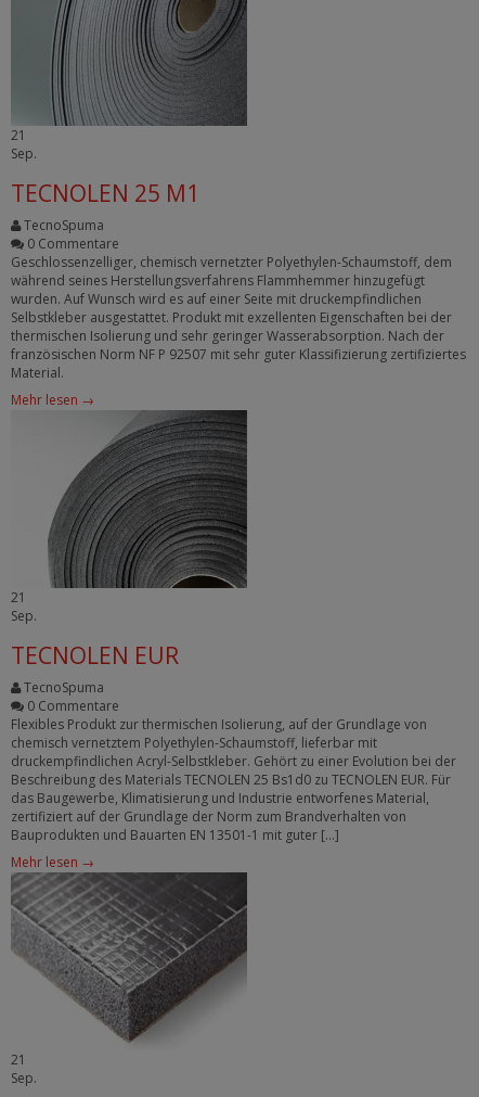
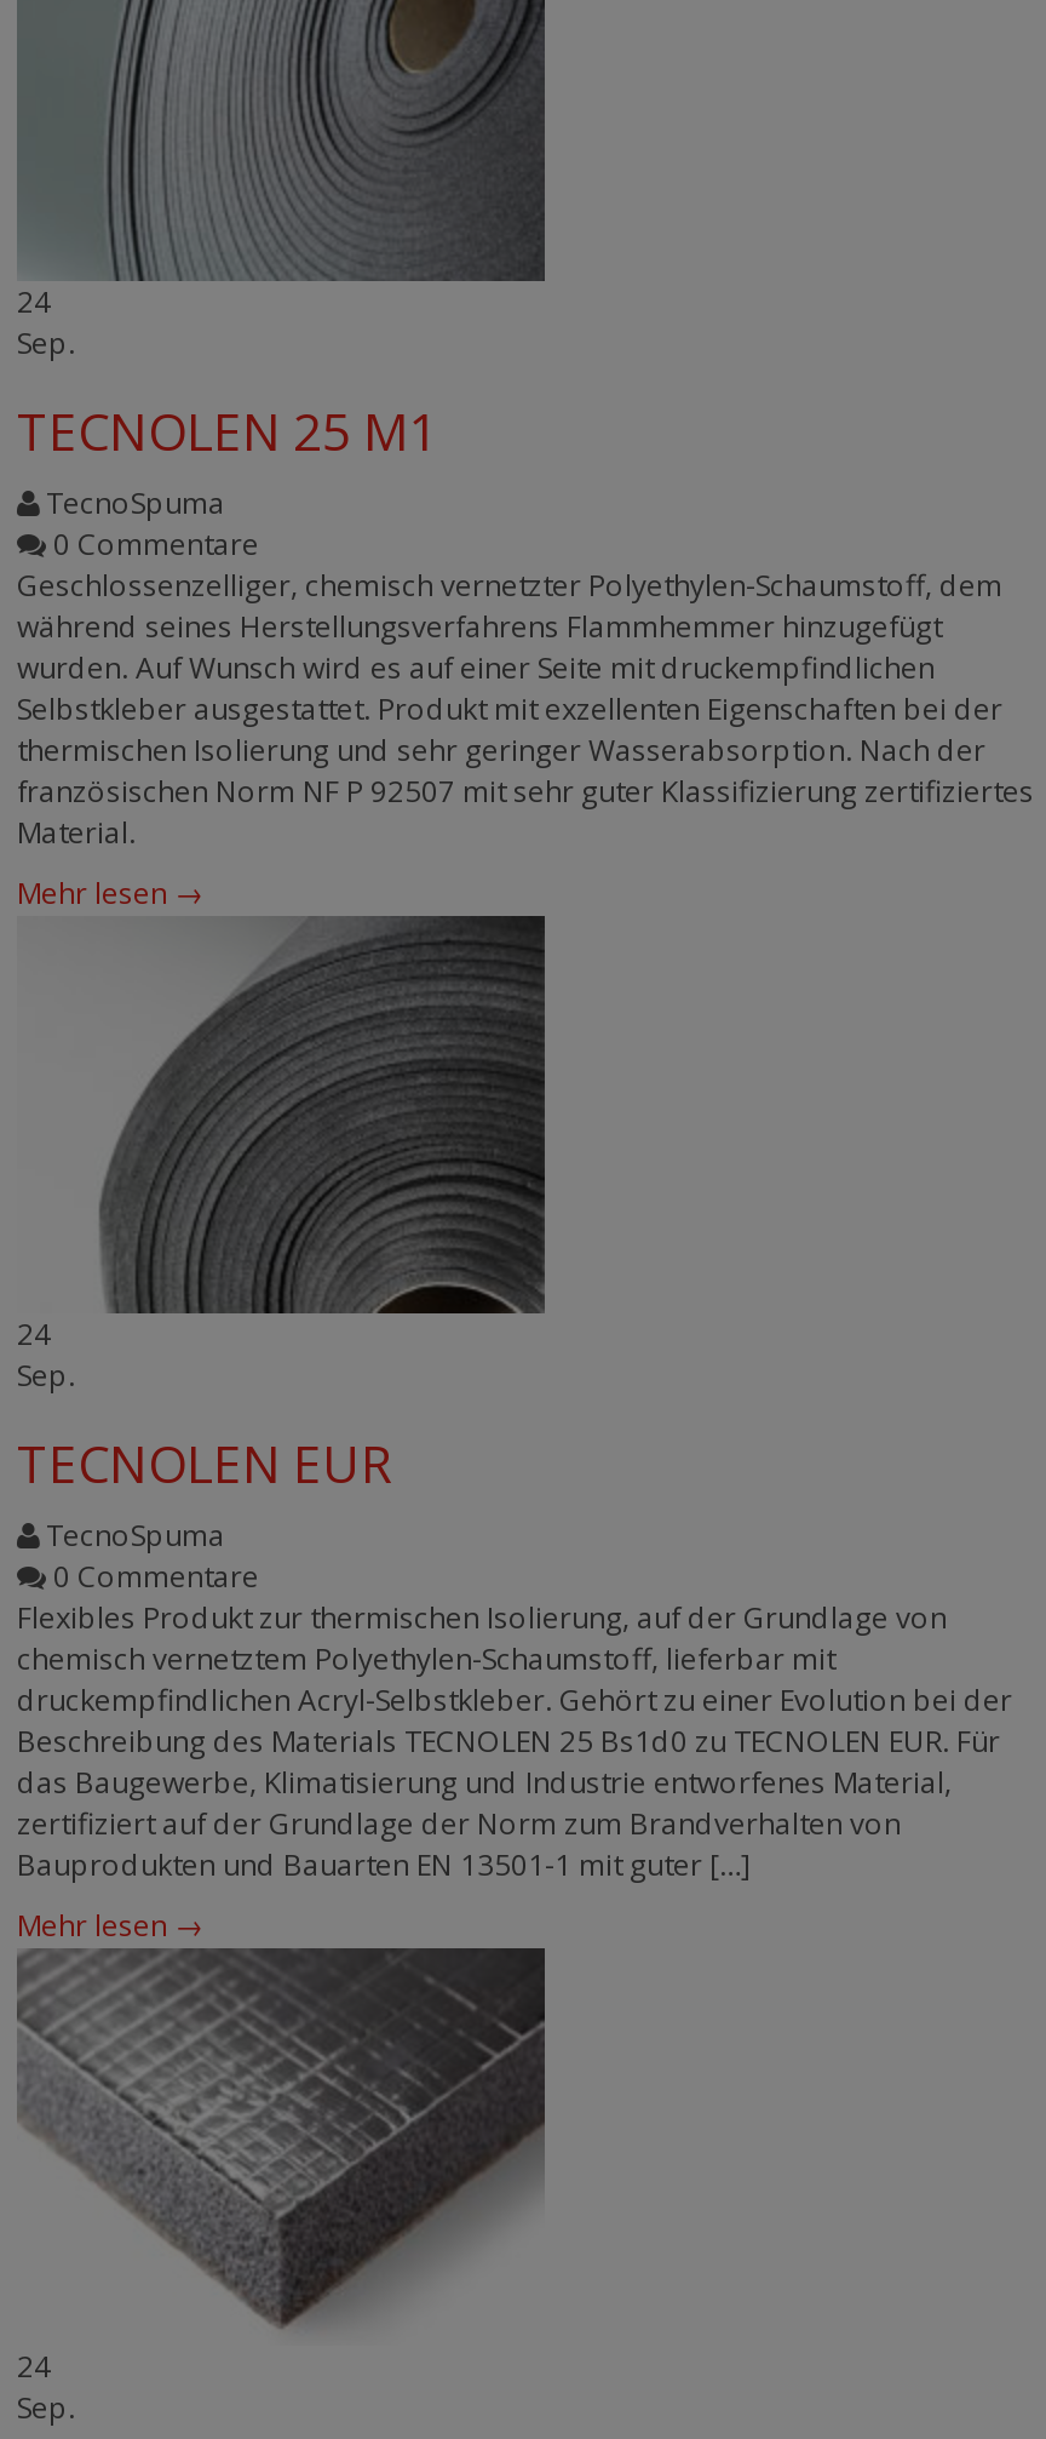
- 21
+ 24

- 21
+ 24

- 21
+ 24
